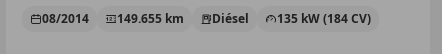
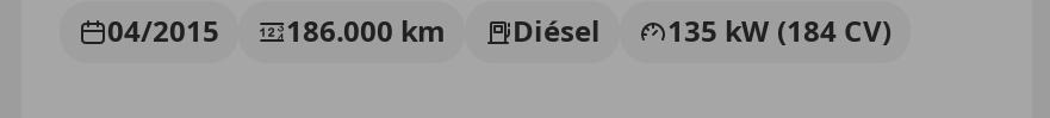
- 08/2014
- 149.655 km
+ 04/2015
+ 186.000 km
